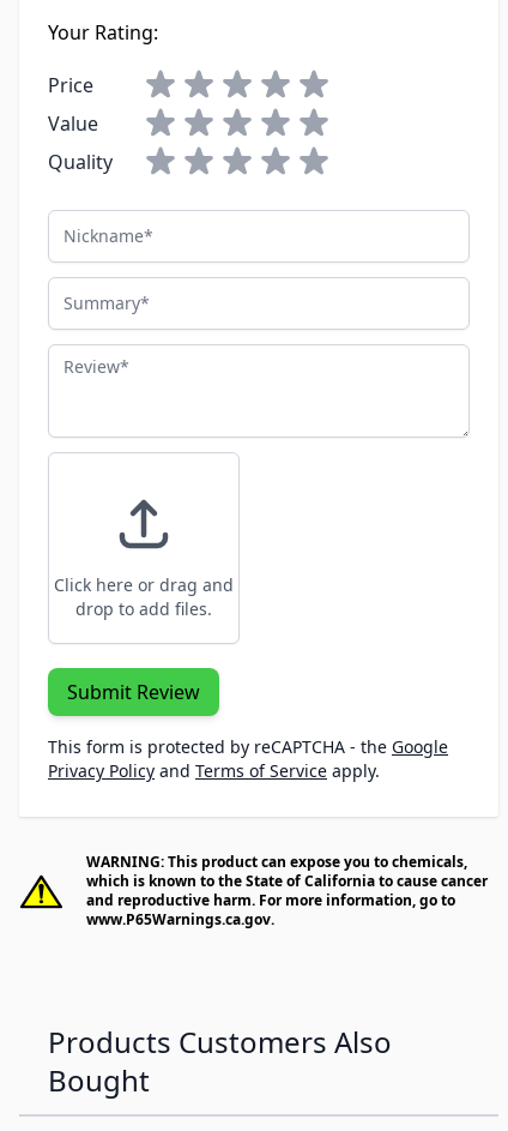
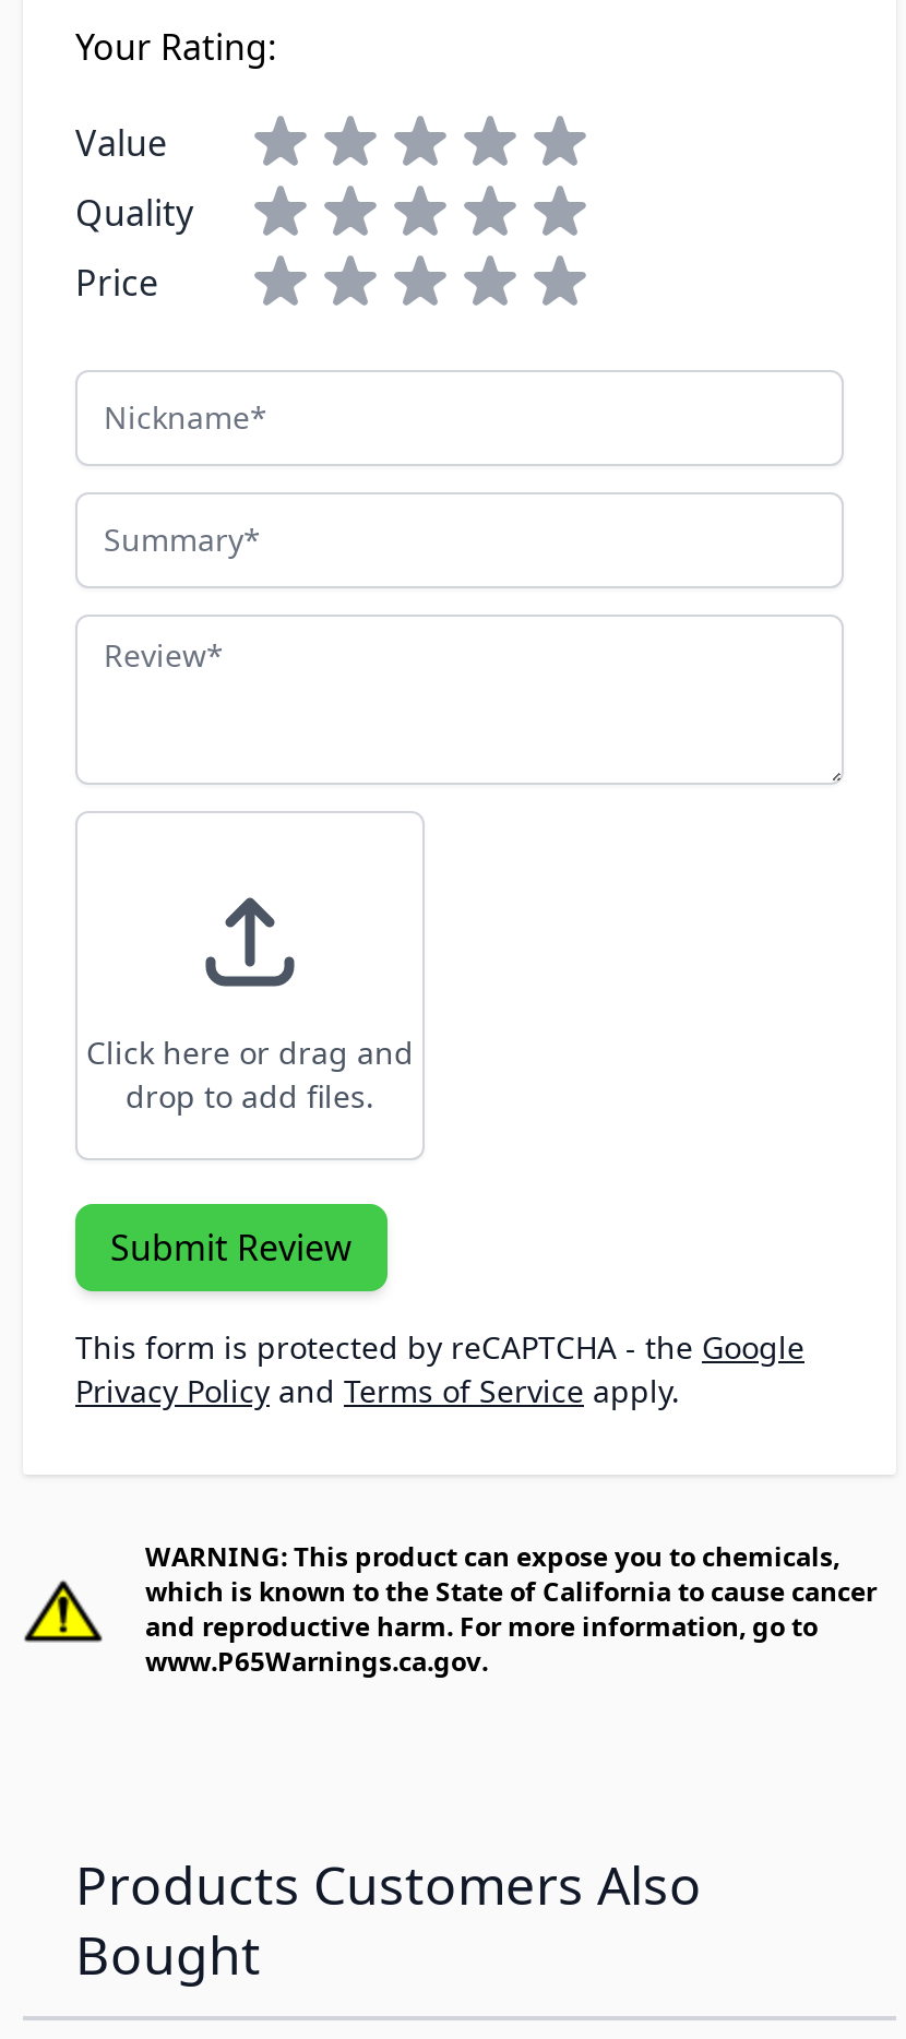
moved down: Price

moved up: Value | Quality
